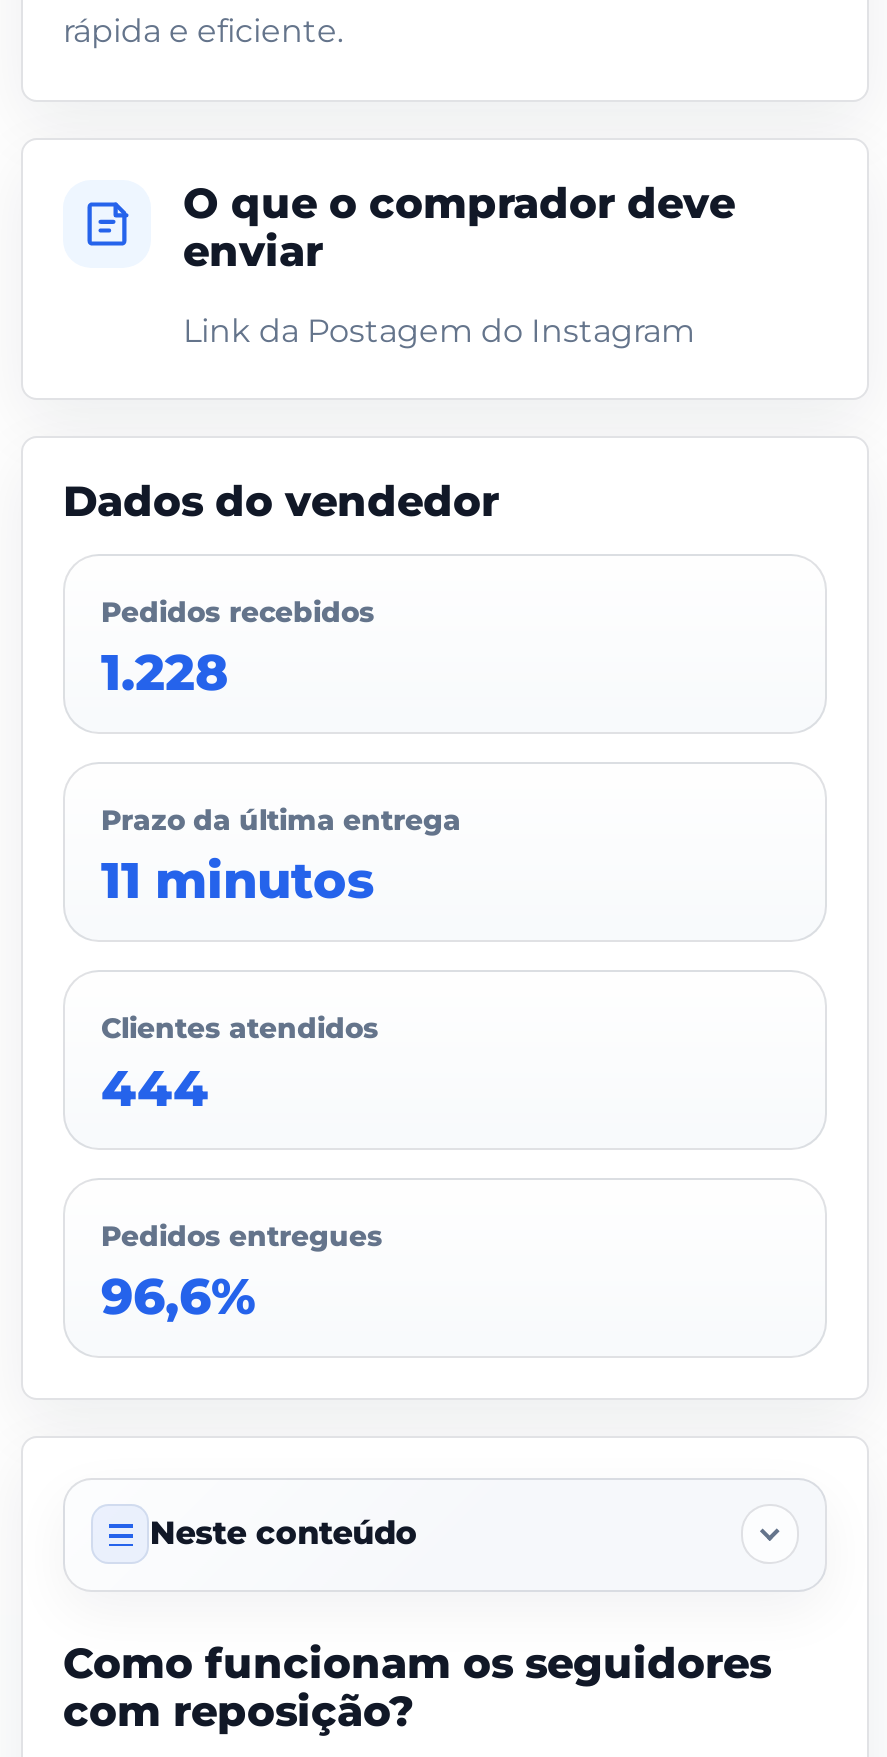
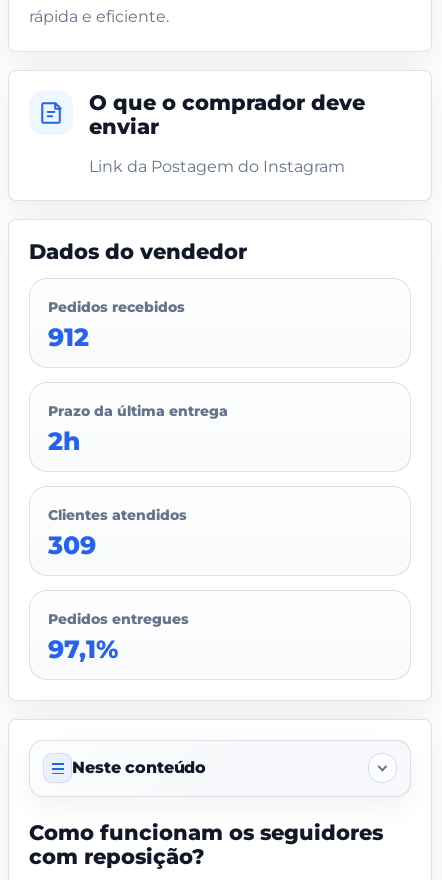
- 1.228
+ 912

- 11 minutos
+ 2h

- 444
+ 309

- 96,6%
+ 97,1%
